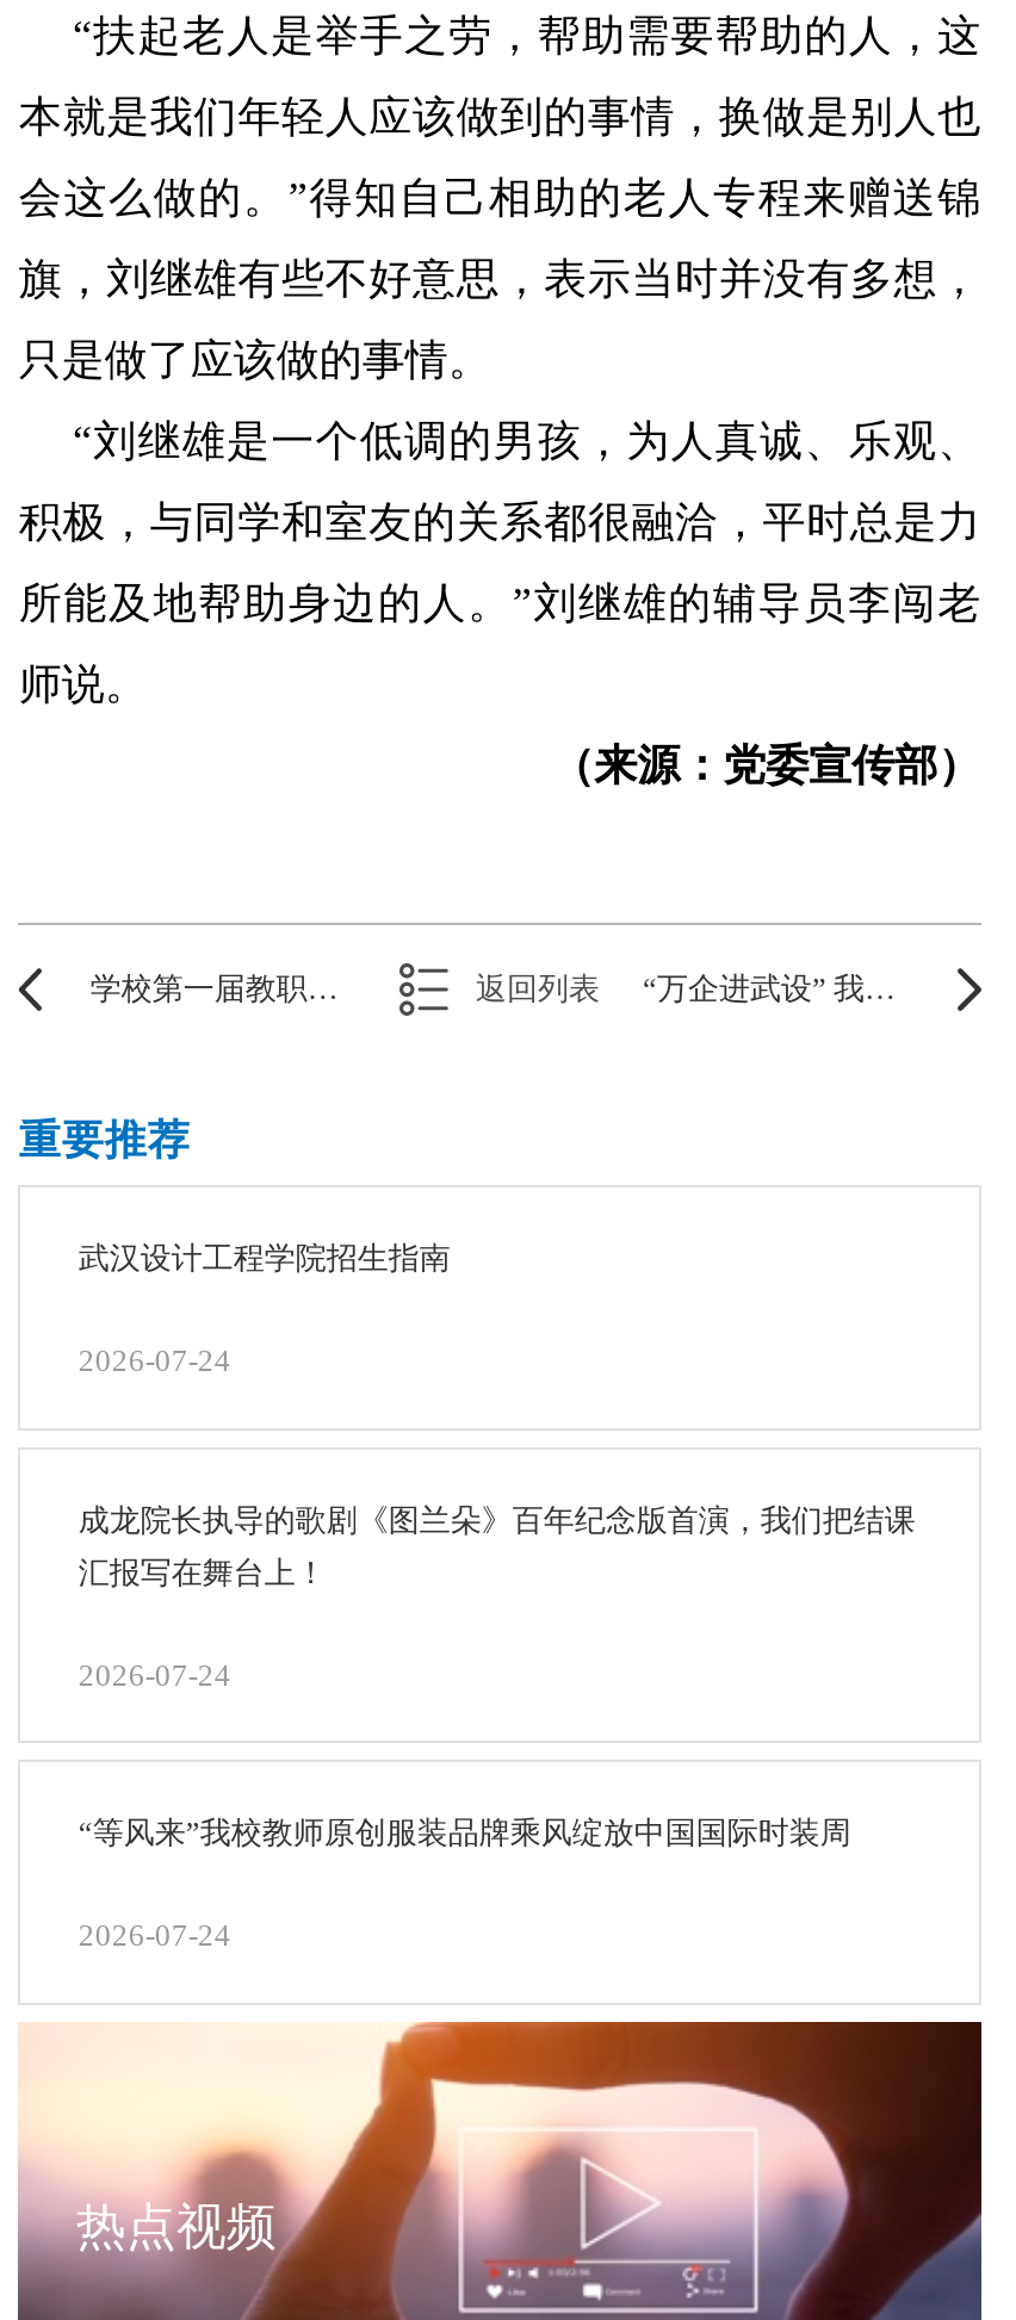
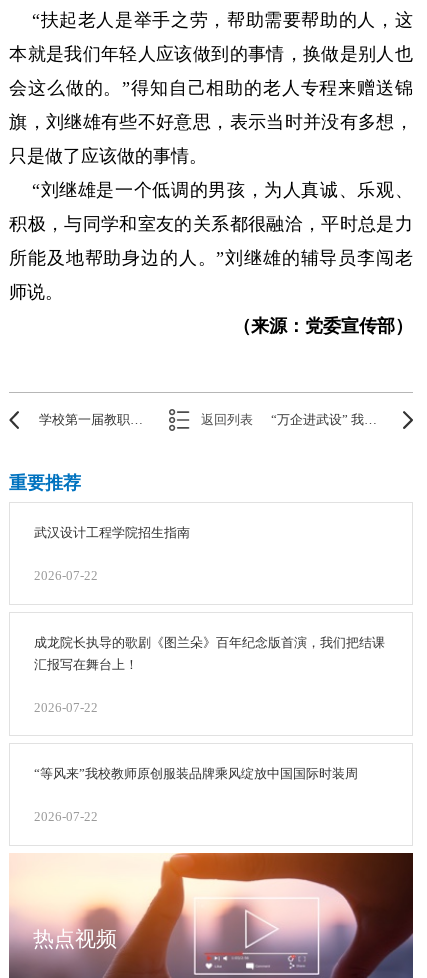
- 2026-07-24
+ 2026-07-22

- 2026-07-24
+ 2026-07-22

- 2026-07-24
+ 2026-07-22
